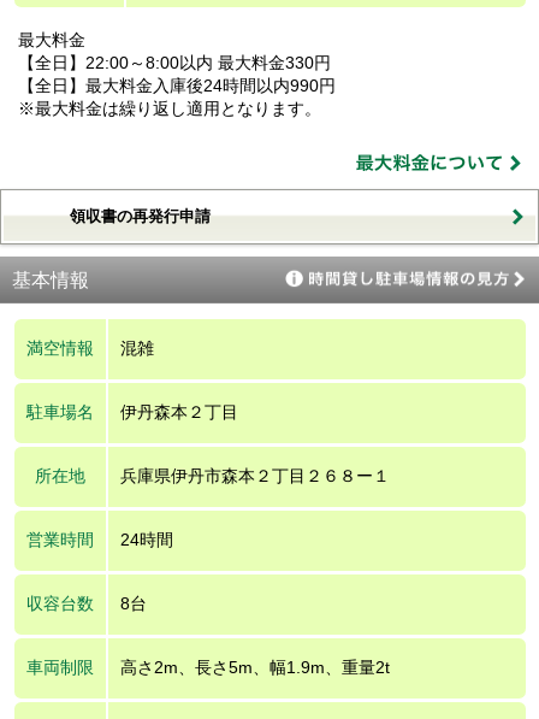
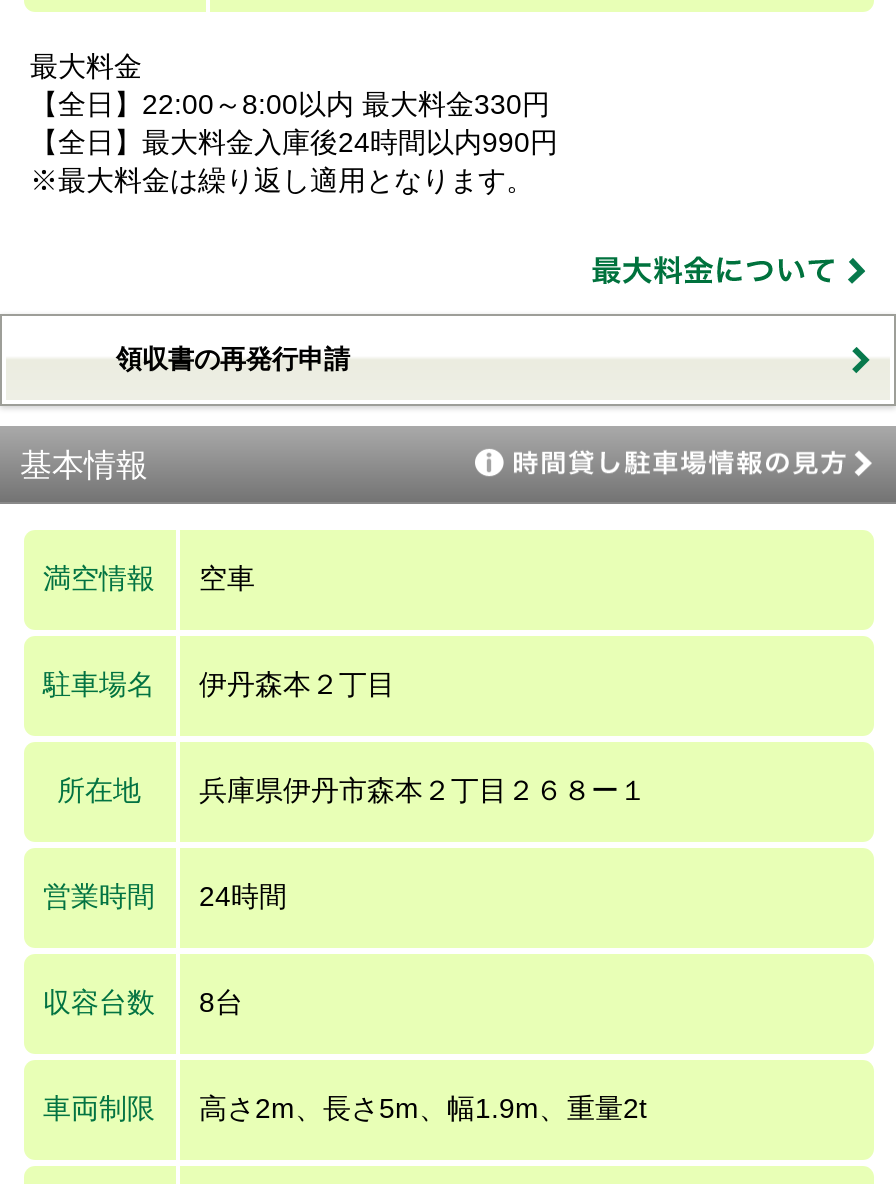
- 混雑
+ 空車
